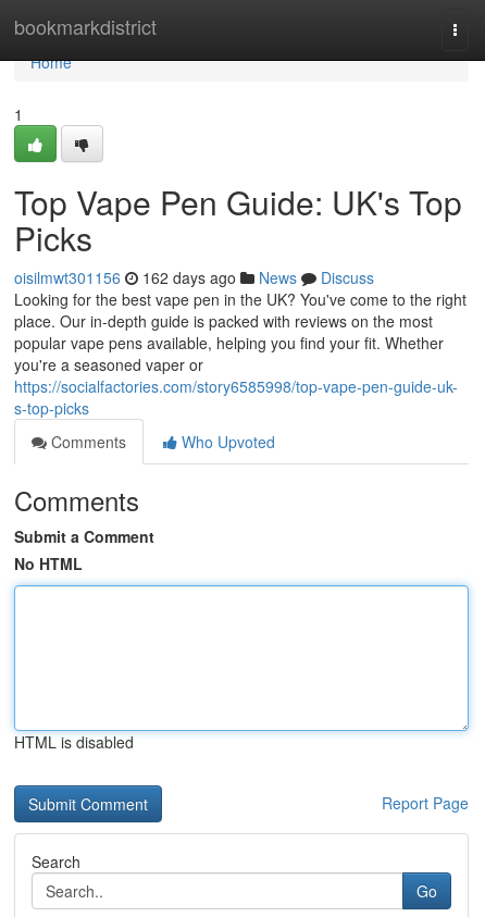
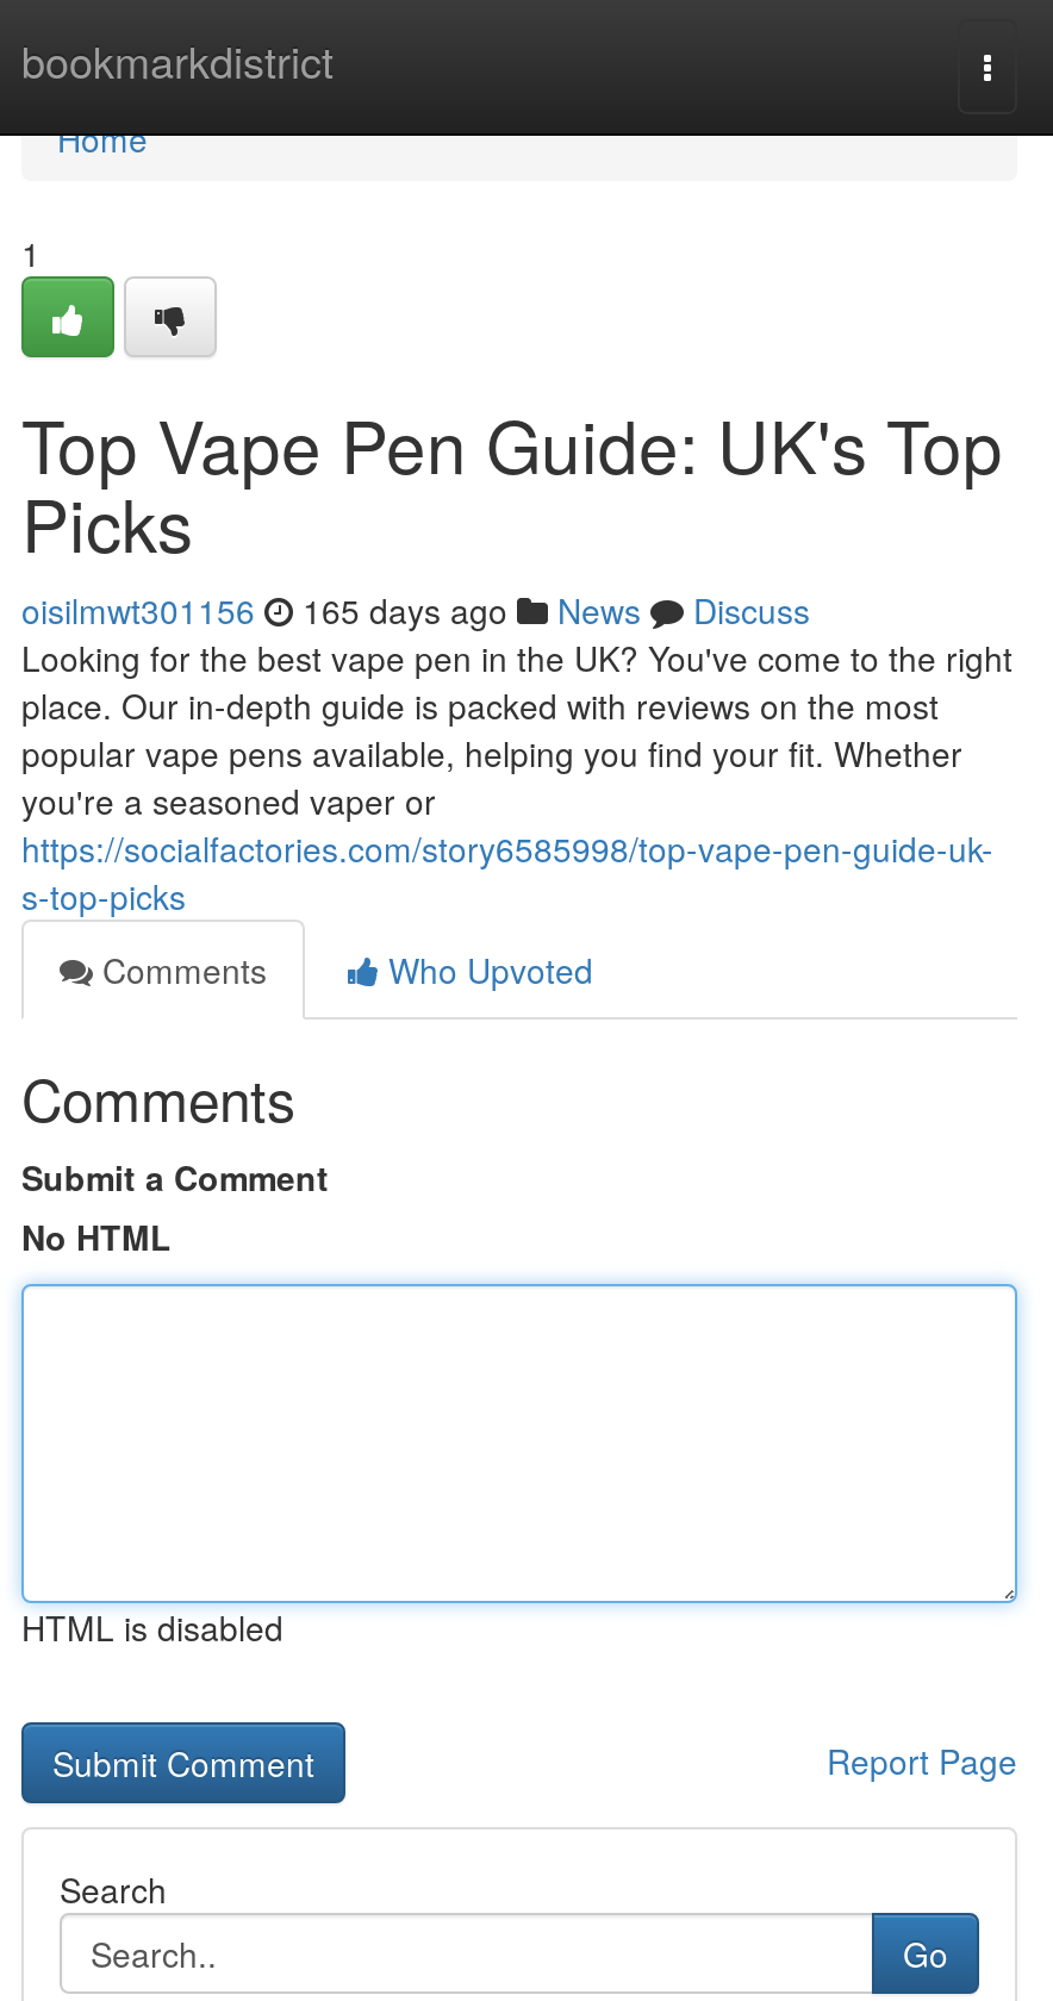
- oisilmwt301156 162 days ago News Discuss
+ oisilmwt301156 165 days ago News Discuss
